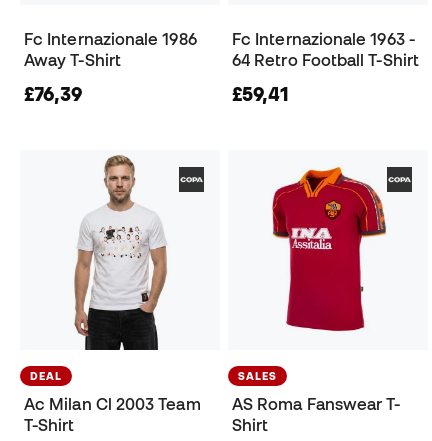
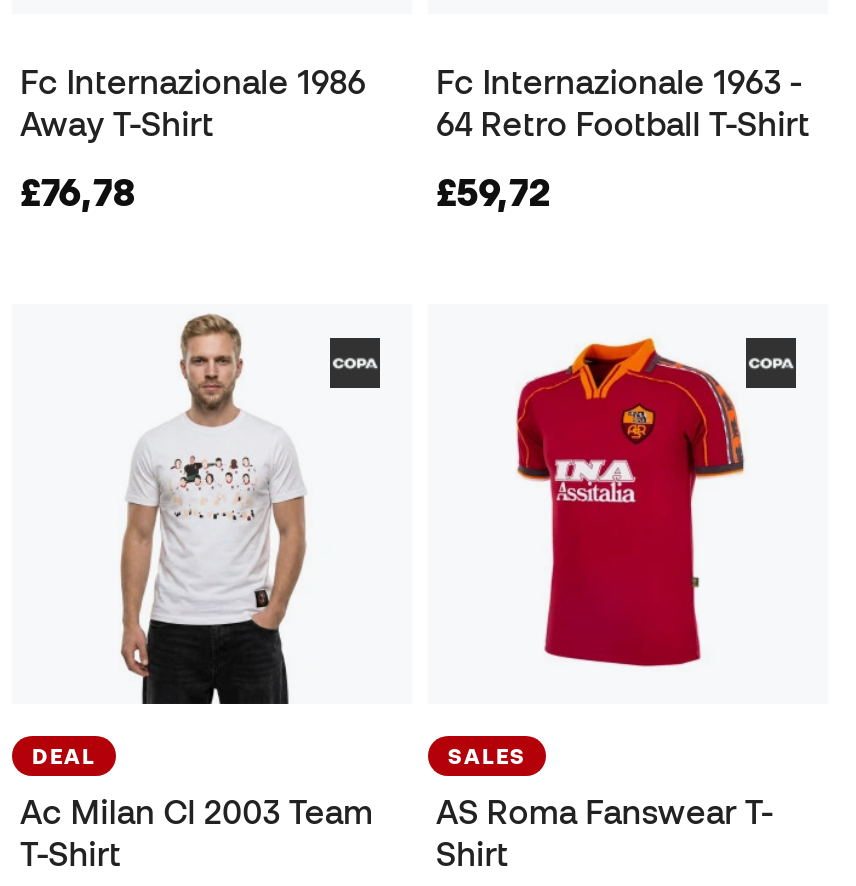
- £76,39
+ £76,78

- £59,41
+ £59,72
